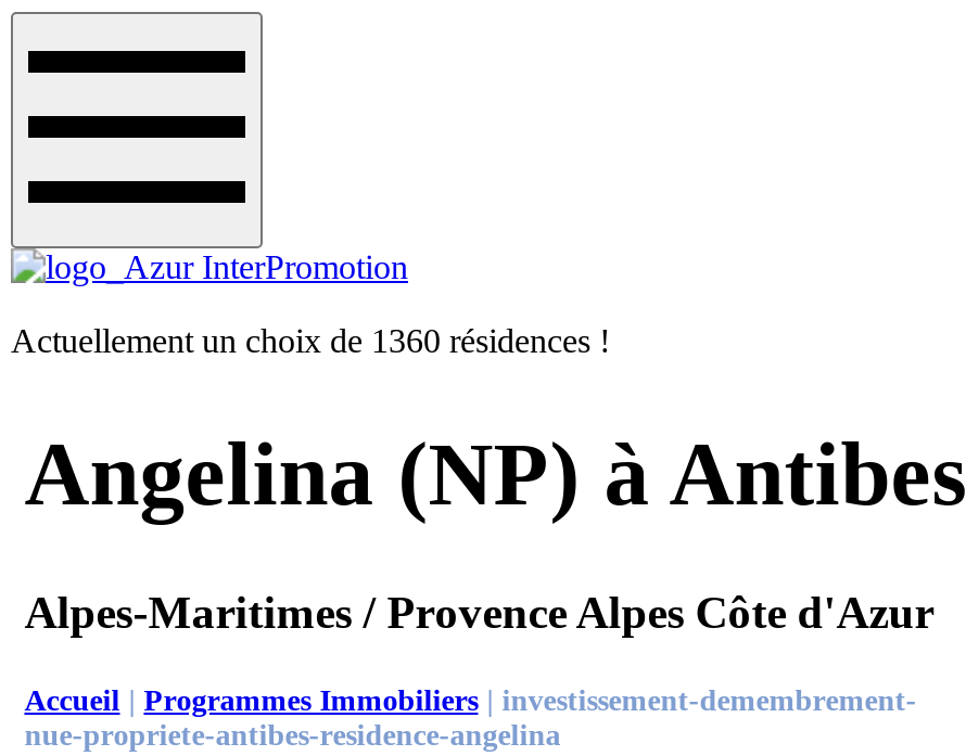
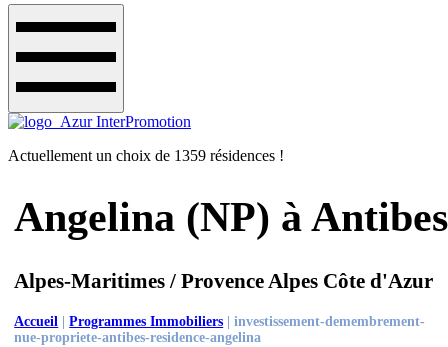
- Actuellement un choix de 1360 résidences !
+ Actuellement un choix de 1359 résidences !
